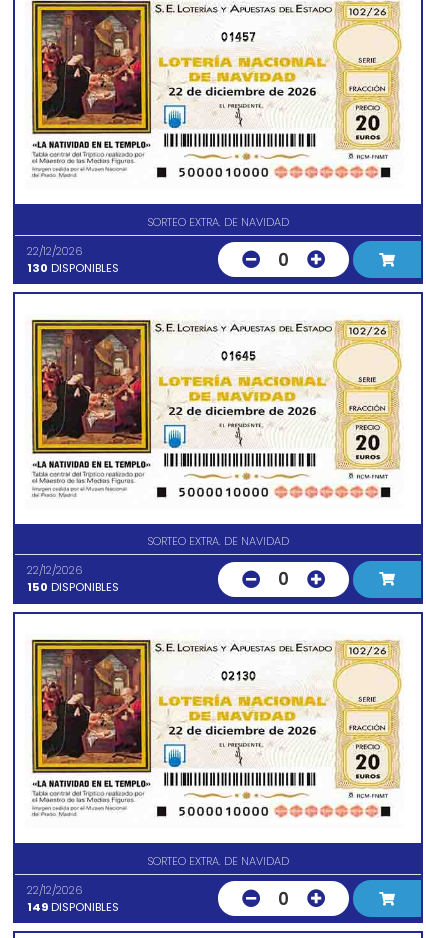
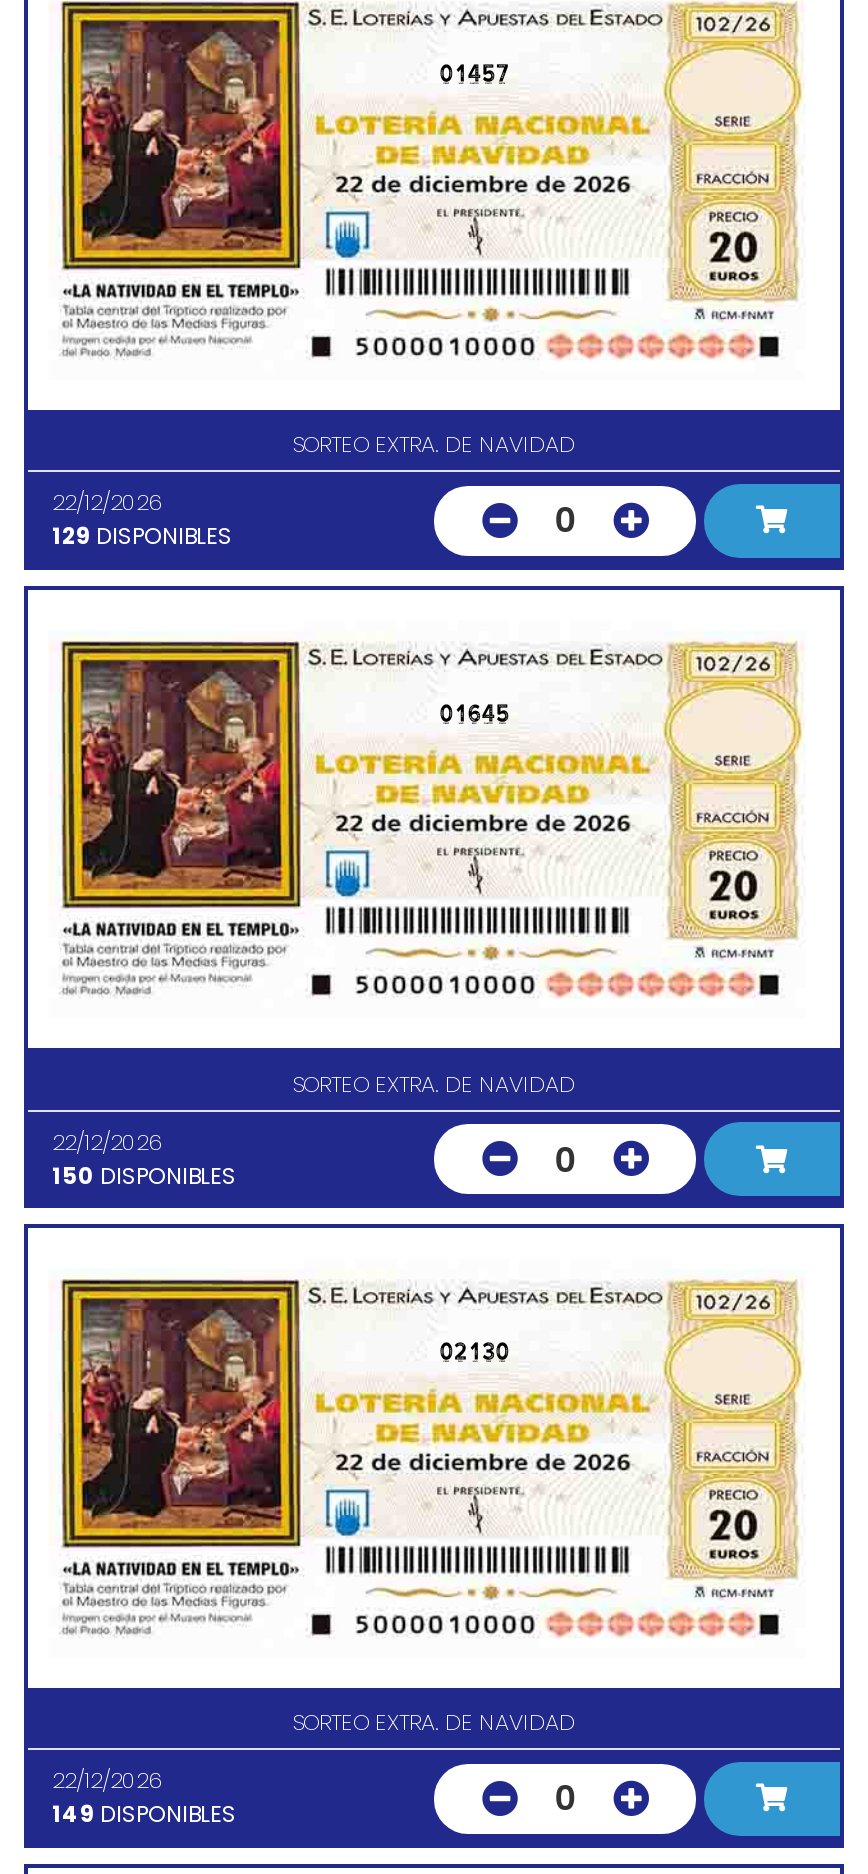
- 130 DISPONIBLES
+ 129 DISPONIBLES
